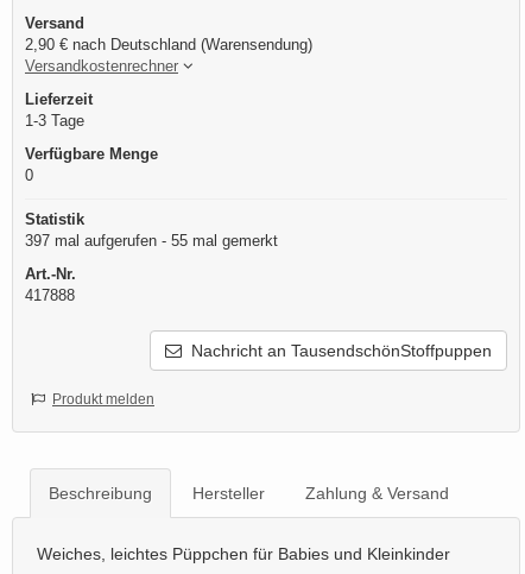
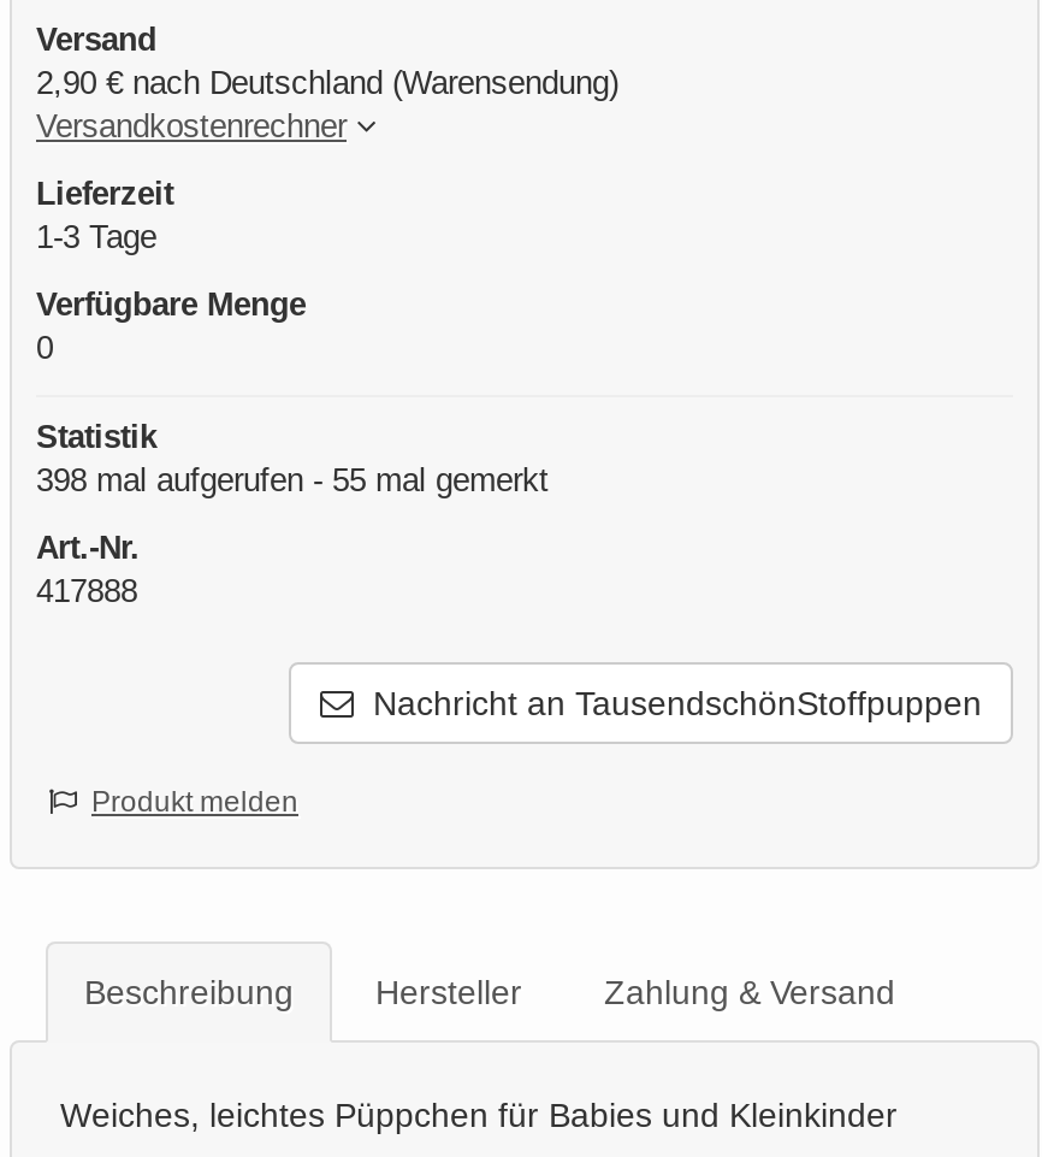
- 397 mal aufgerufen - 55 mal gemerkt
+ 398 mal aufgerufen - 55 mal gemerkt
